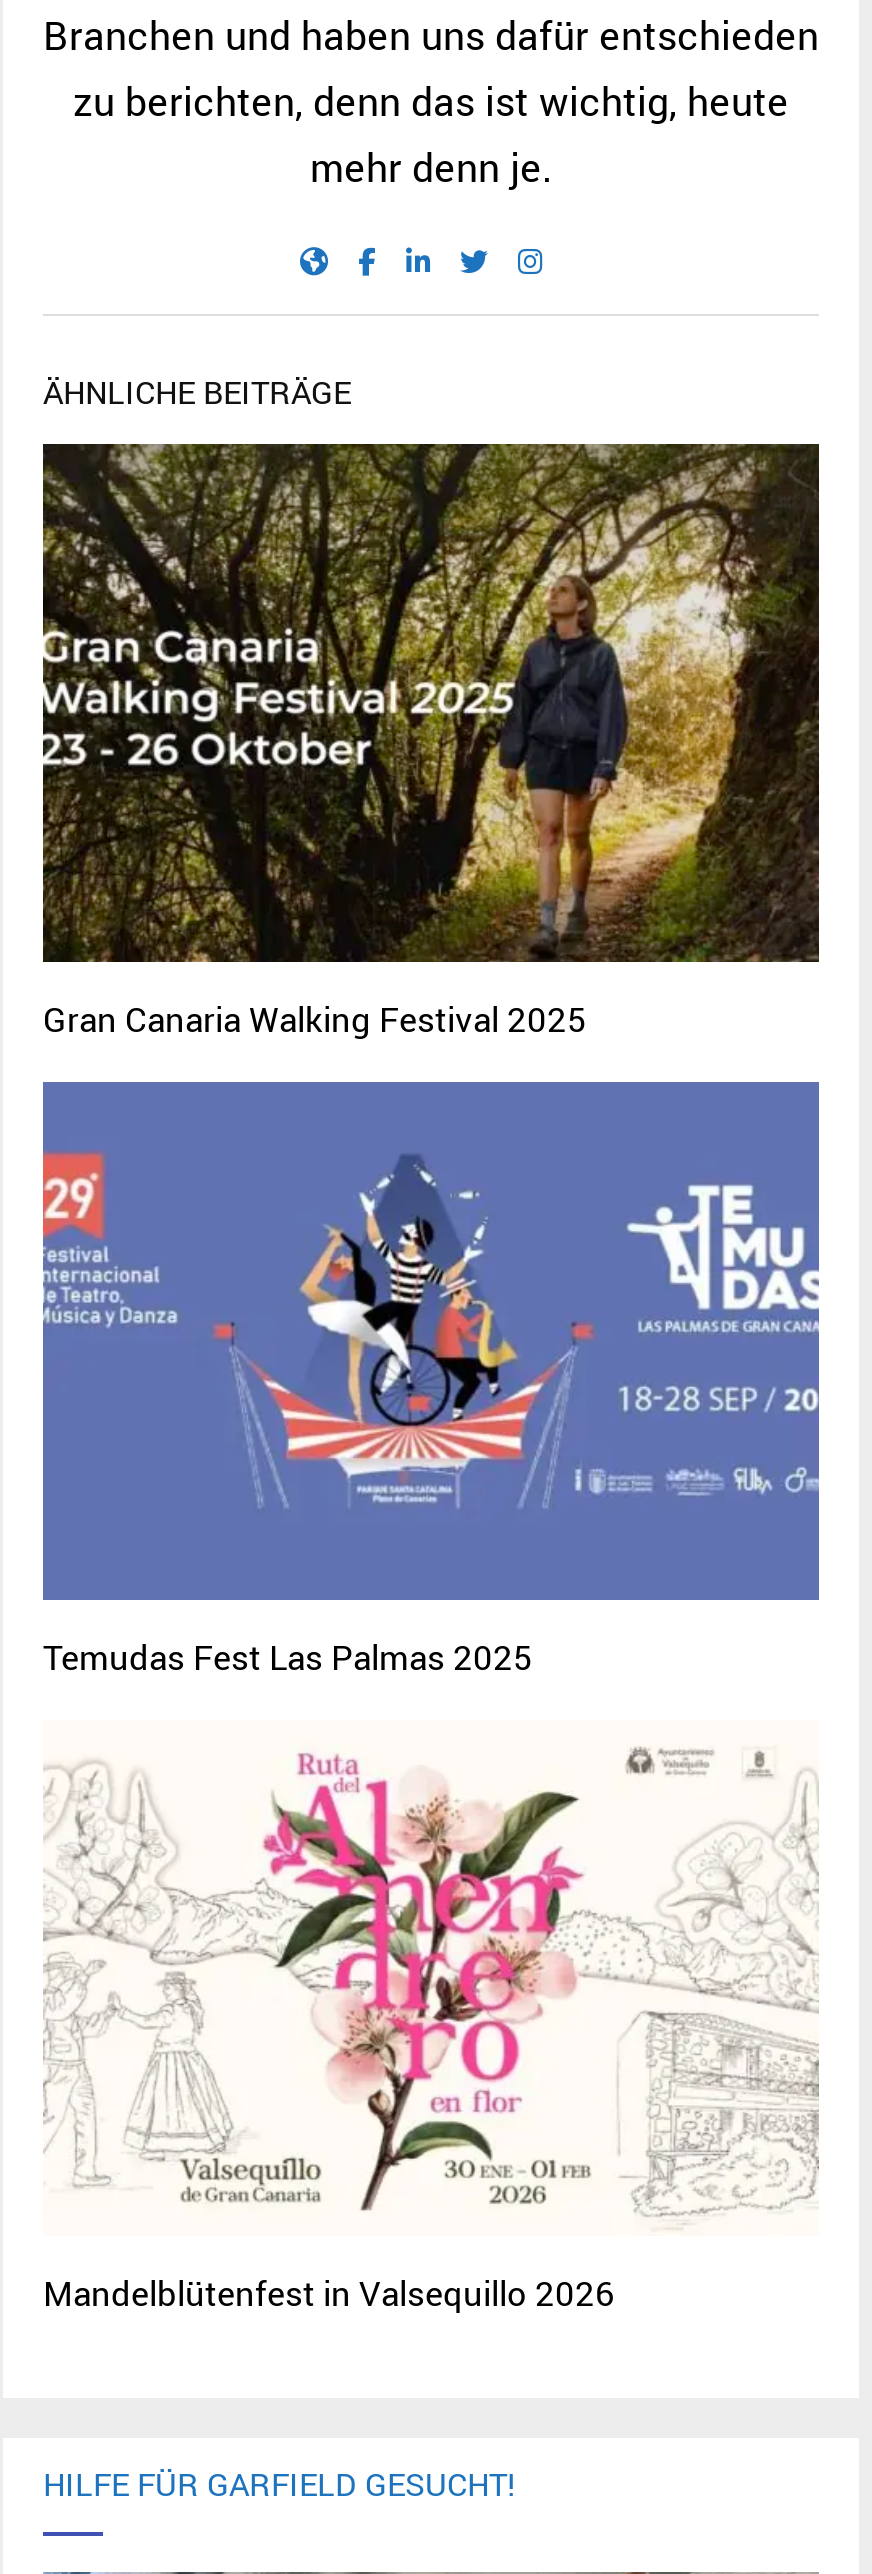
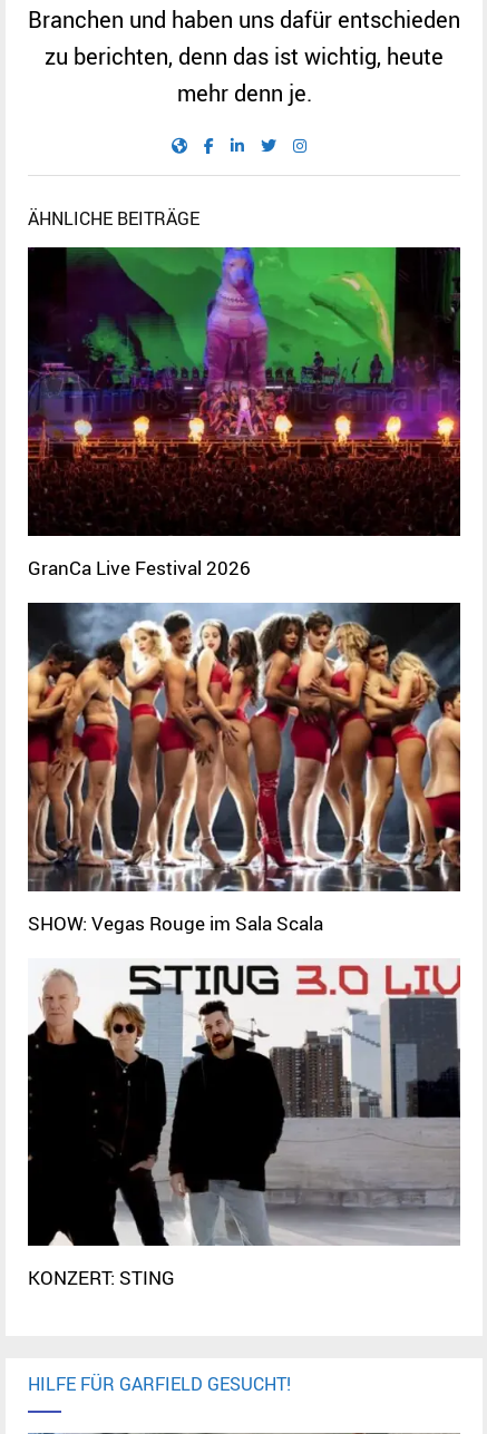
- [image]
- Gran Canaria Walking Festival 2025
+ [image]
+ GranCa Live Festival 2026

- [image]
- Temudas Fest Las Palmas 2025
+ [image]
+ SHOW: Vegas Rouge im Sala Scala

- [image]
- Mandelblütenfest in Valsequillo 2026
+ [image]
+ KONZERT: STING
